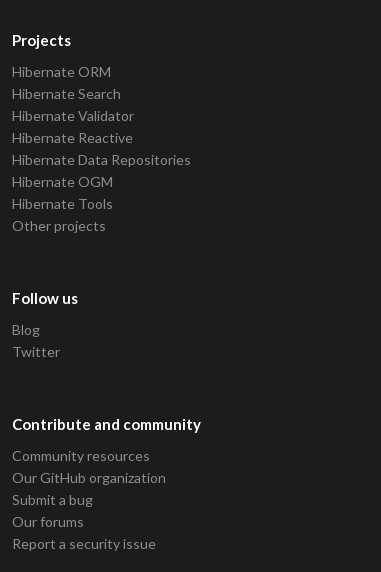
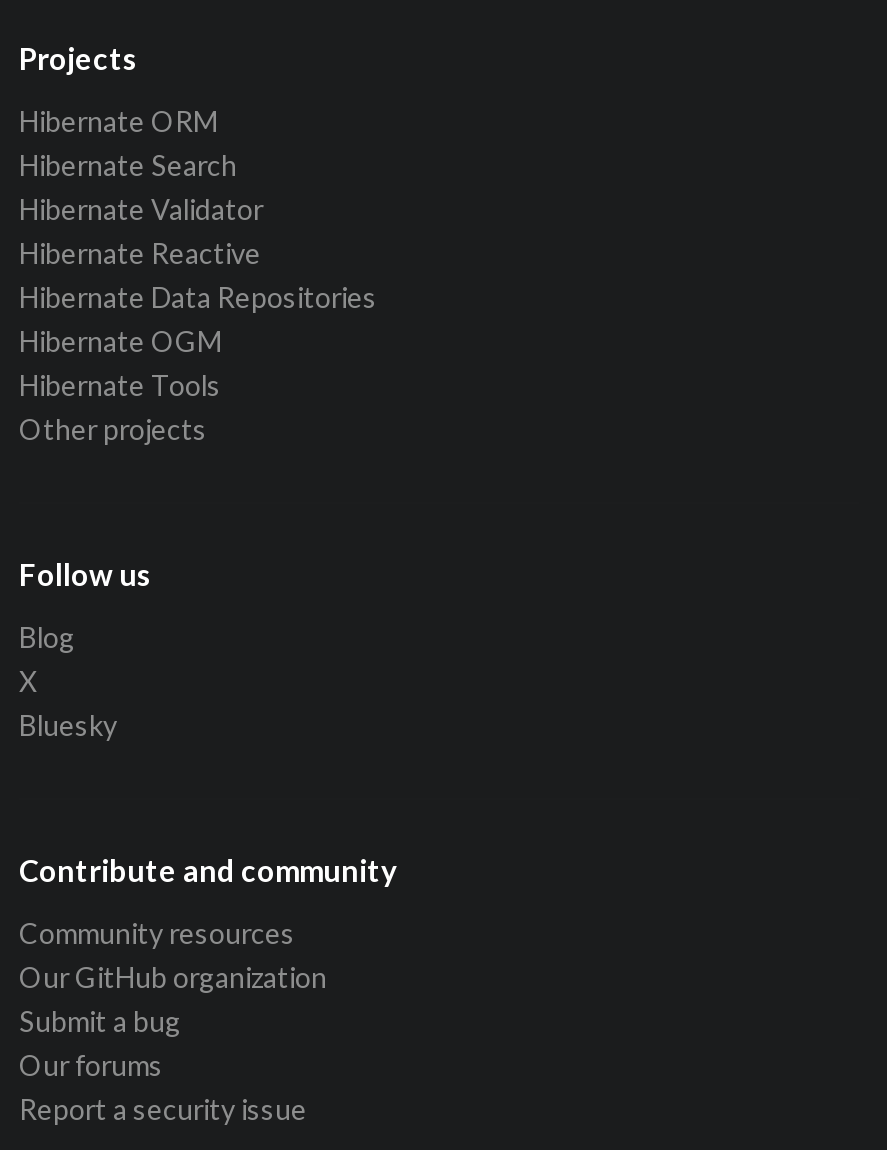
- Twitter
+ X
+ Bluesky
